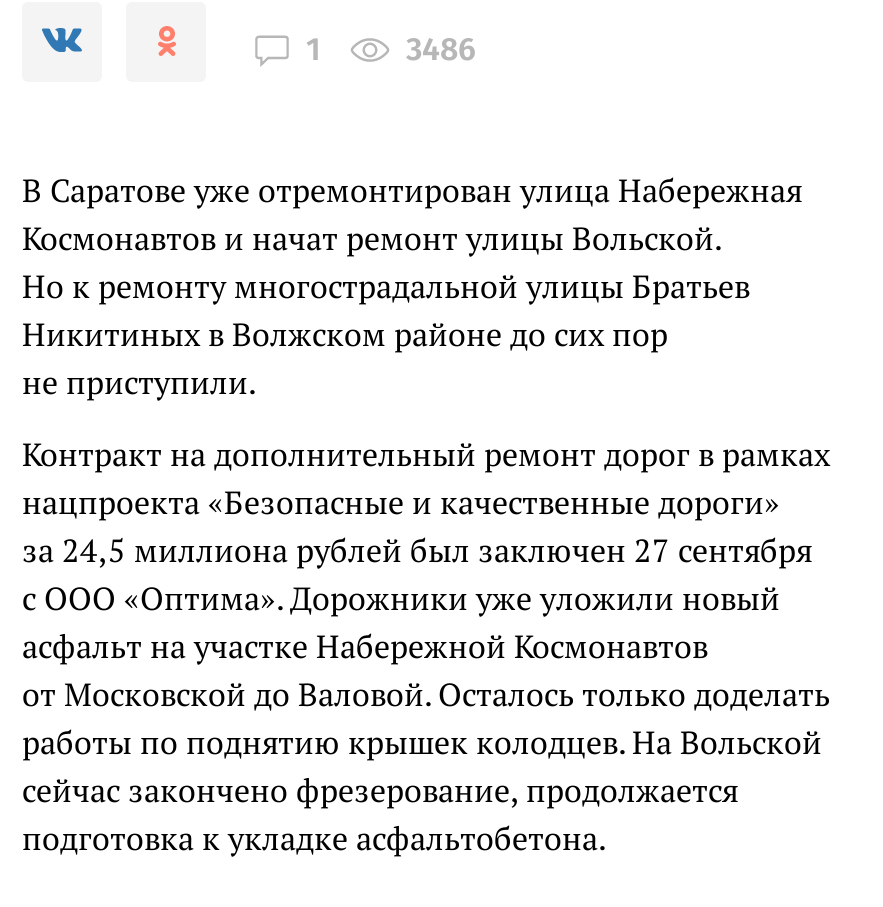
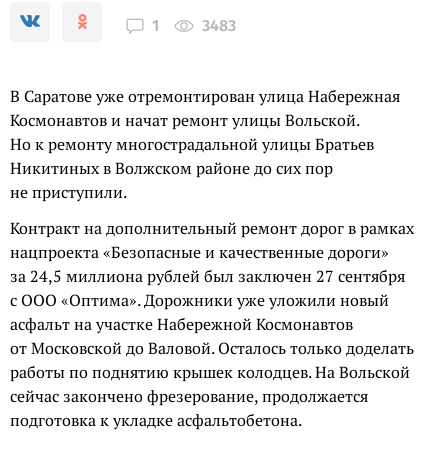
- 3486
+ 3483
